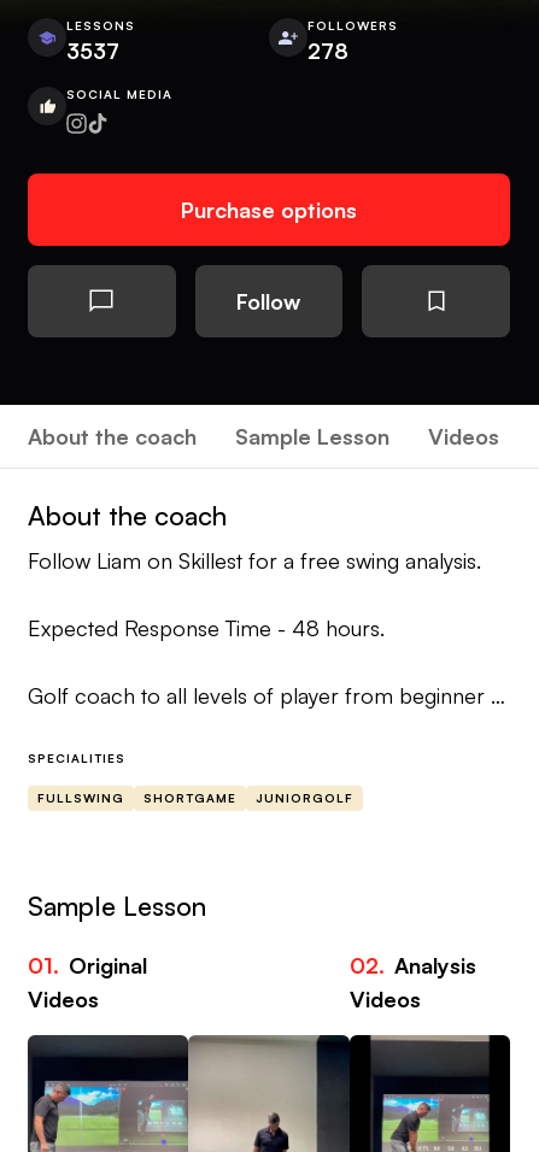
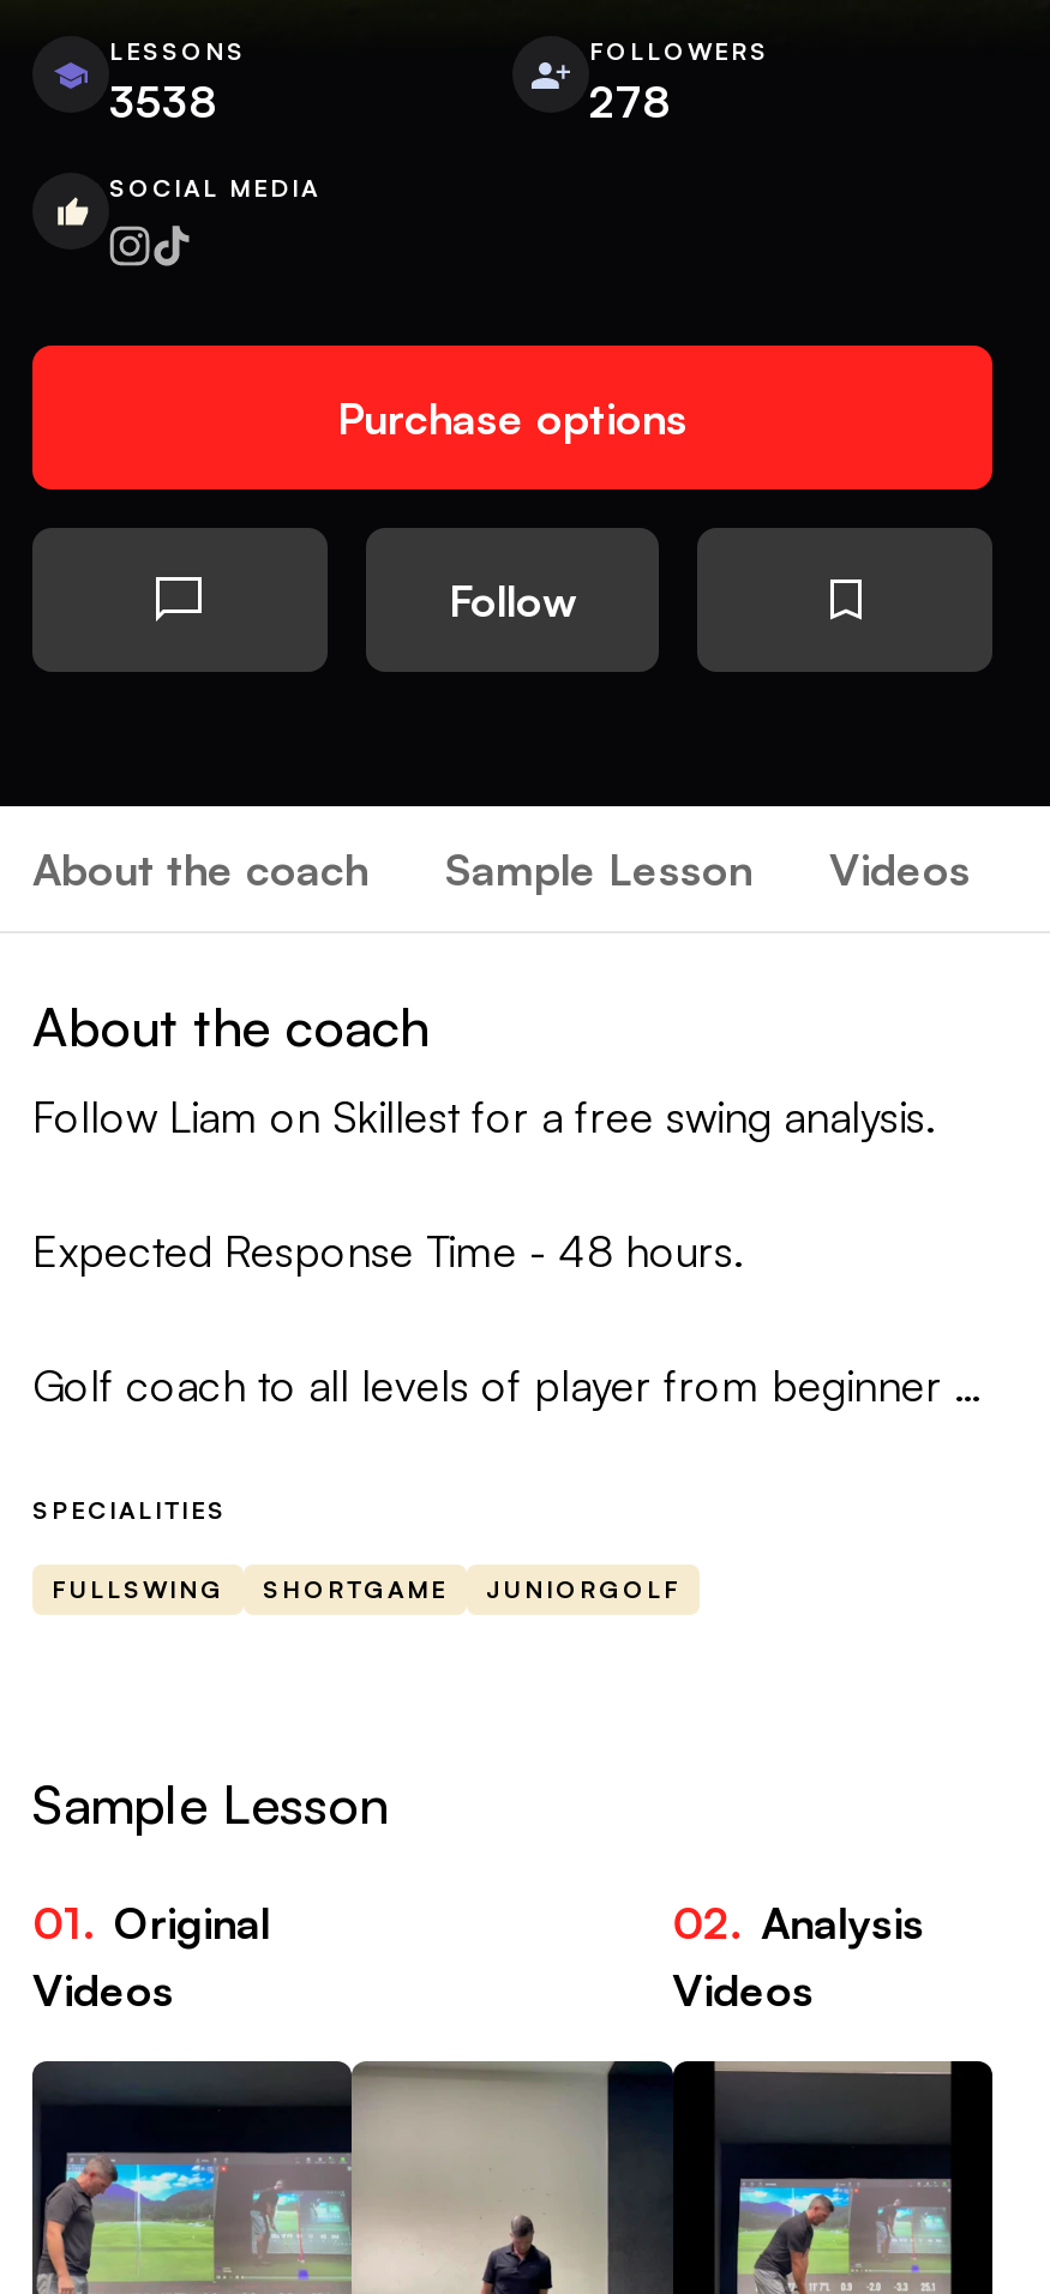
- 3537
+ 3538
